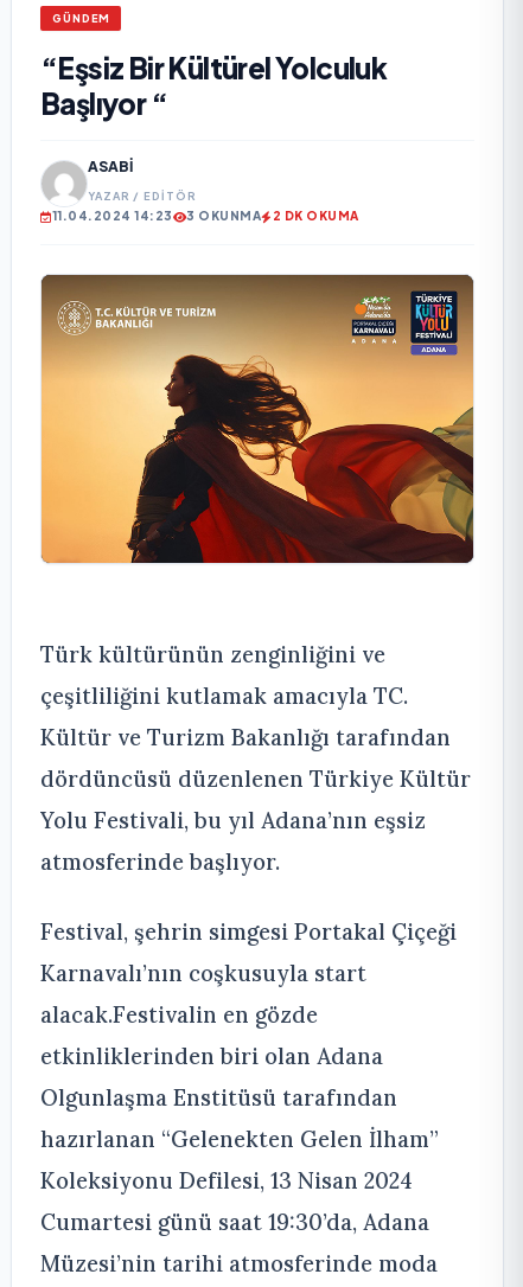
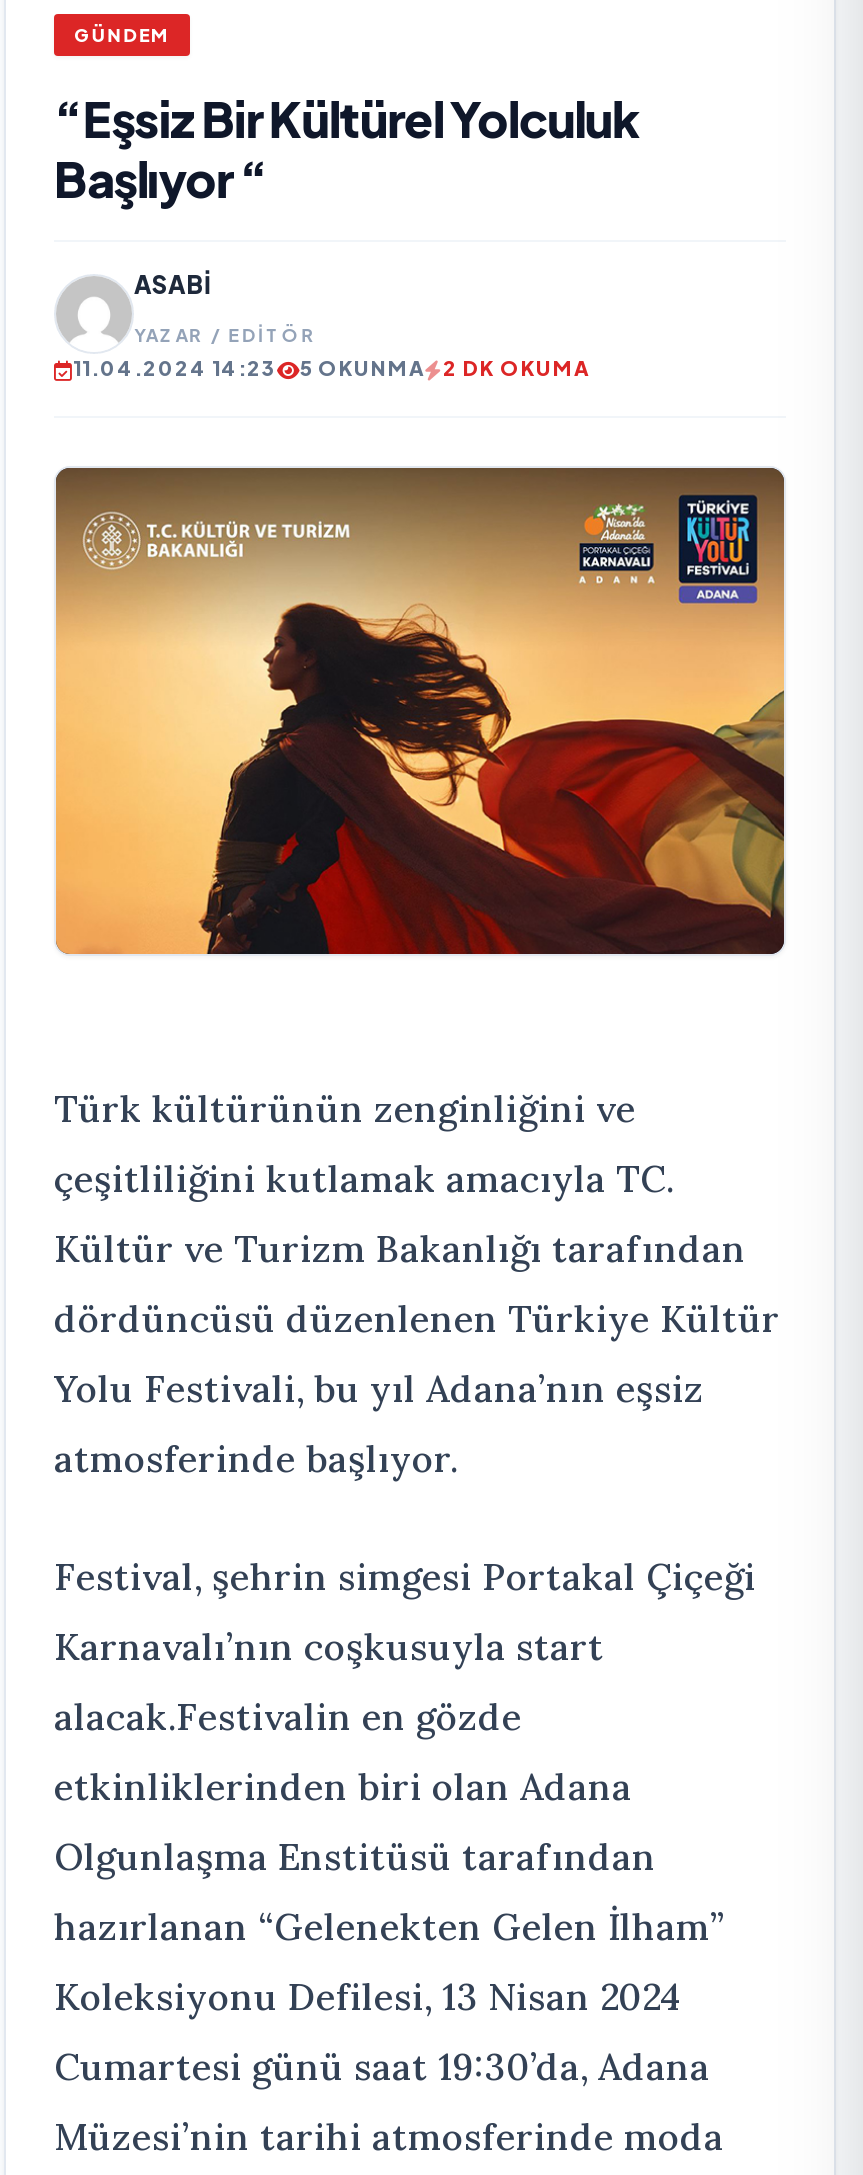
- 11.04.2024 14:23 3 OKUNMA 2 DK OKUMA
+ 11.04.2024 14:23 5 OKUNMA 2 DK OKUMA
